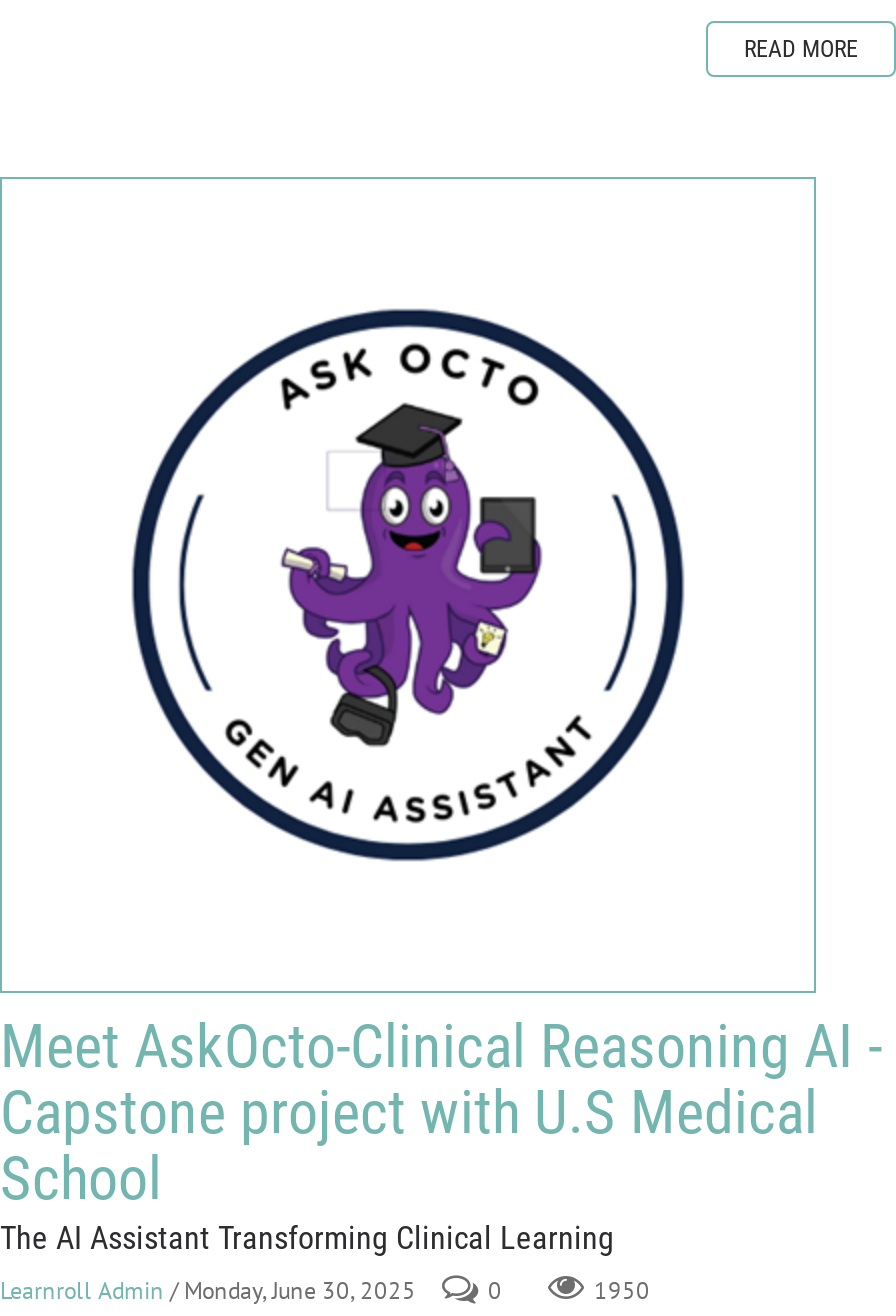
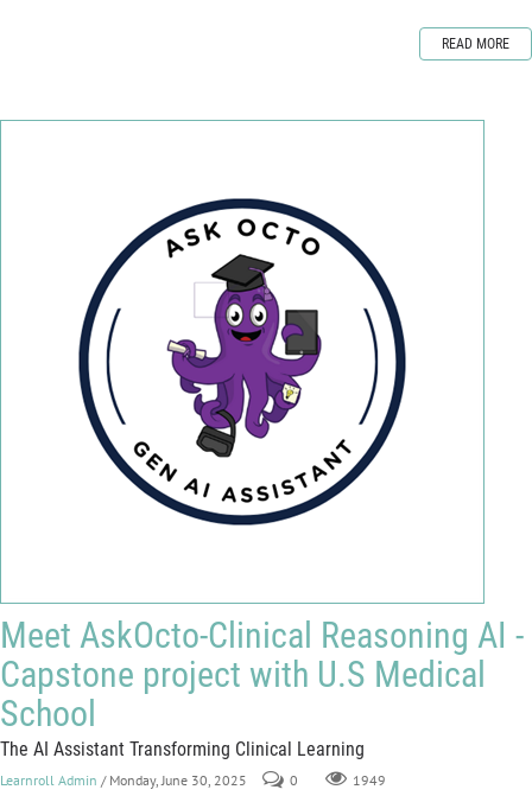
- 1950
+ 1949
